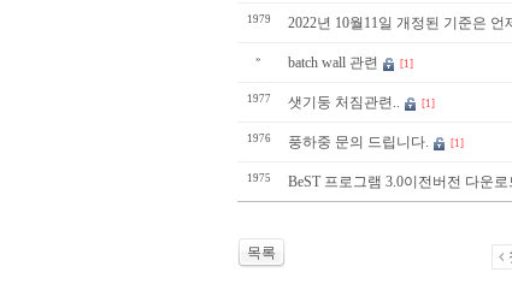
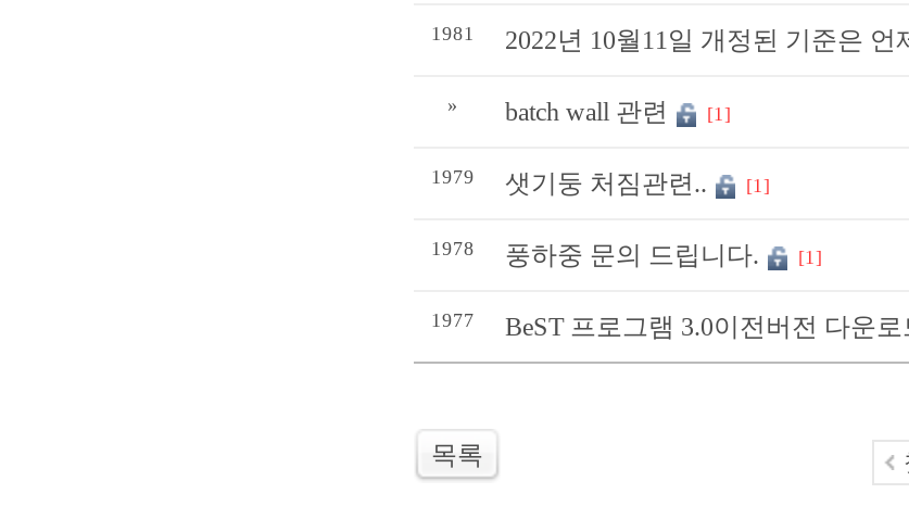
- 1979
+ 1981

- 1977 샛기둥 처짐관련.. [1]
+ 1979 샛기둥 처짐관련.. [1]

- 1976 풍하중 문의 드립니다. [1]
+ 1978 풍하중 문의 드립니다. [1]

- 1975
+ 1977
